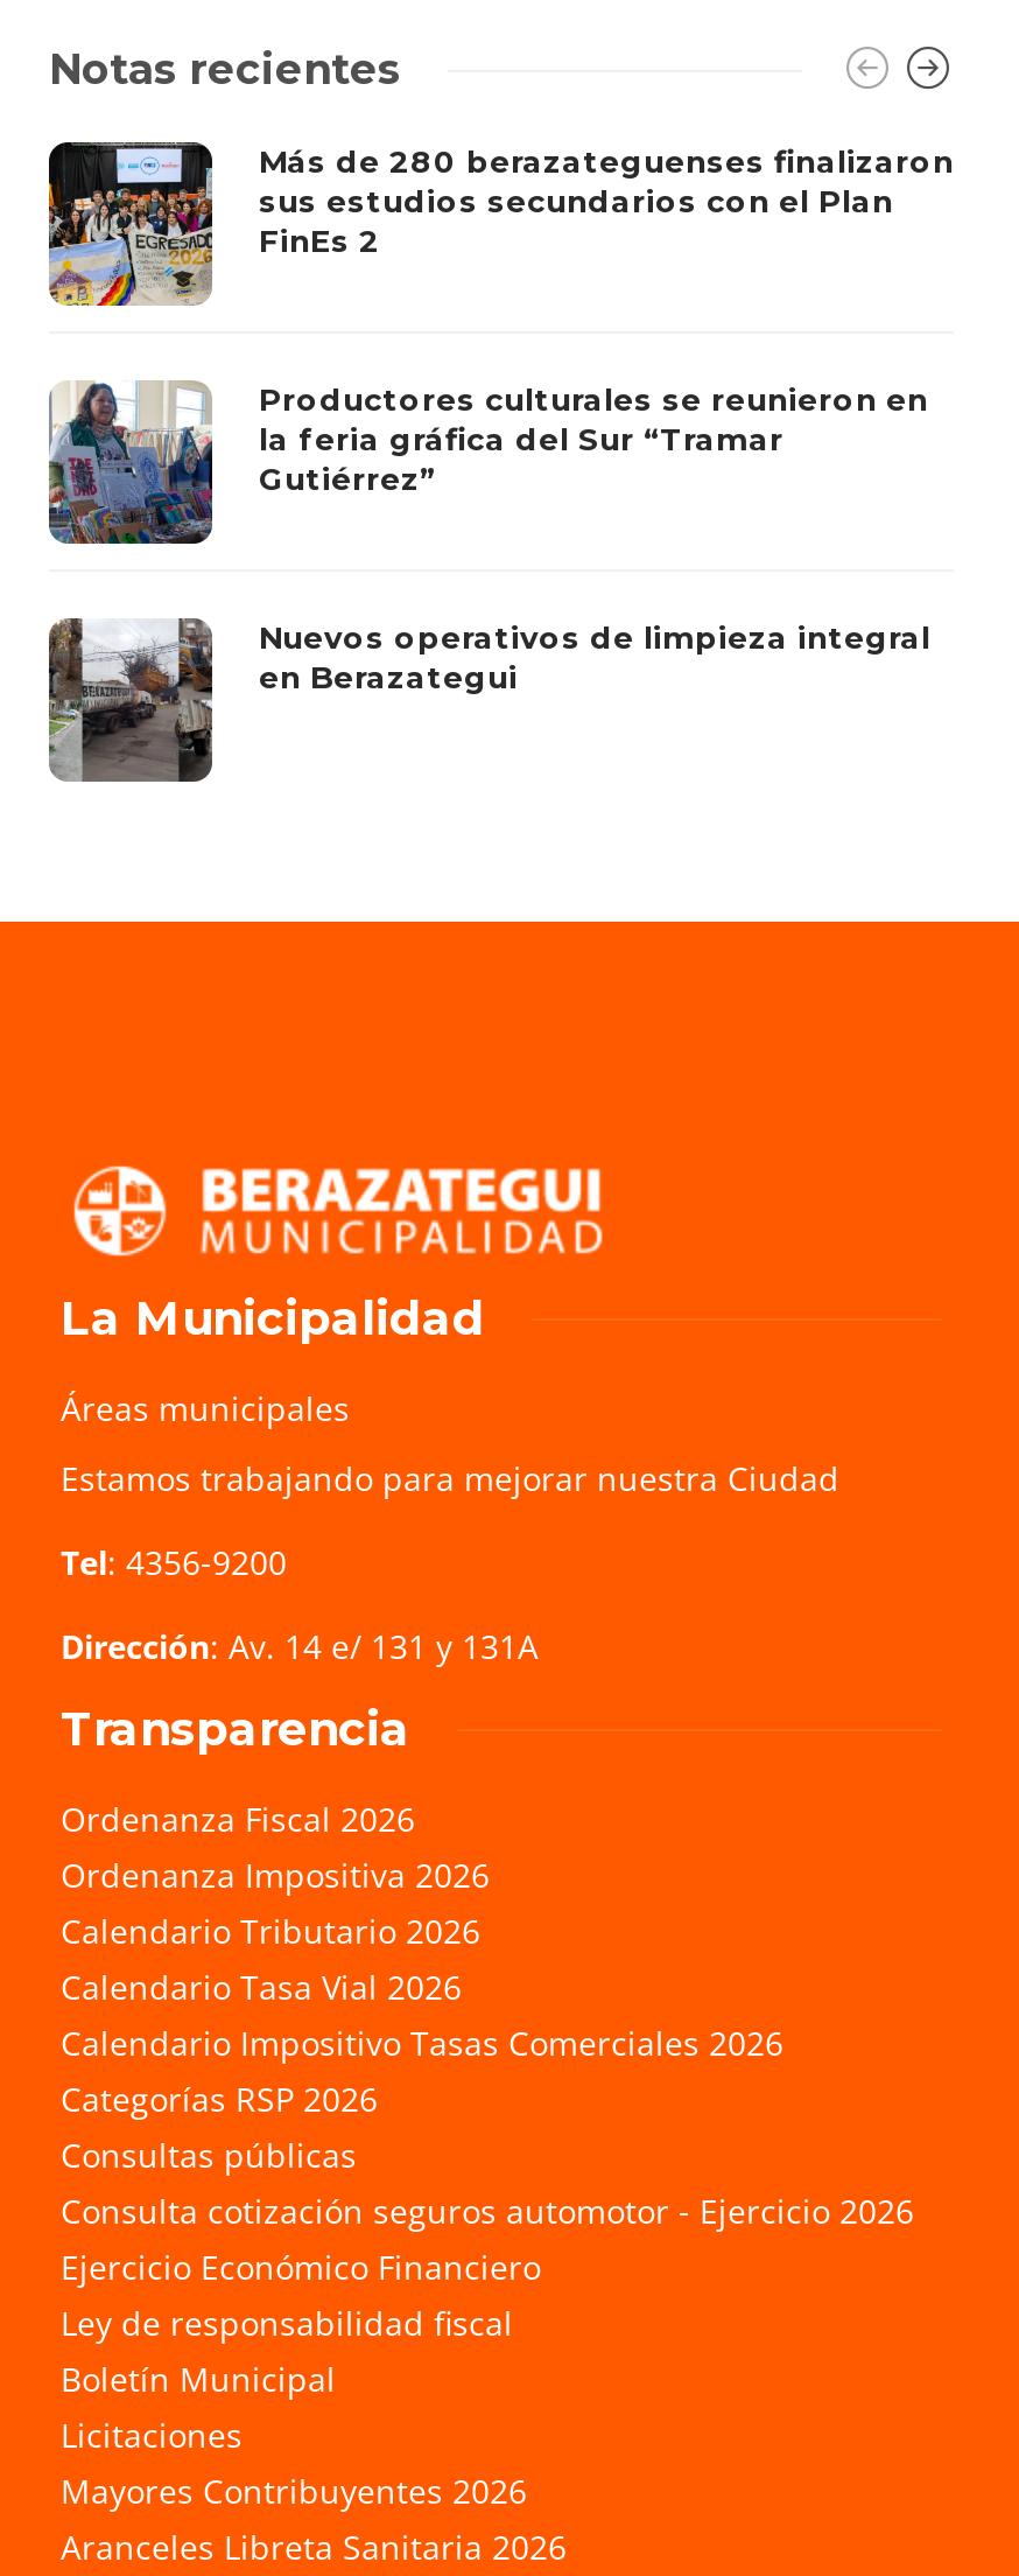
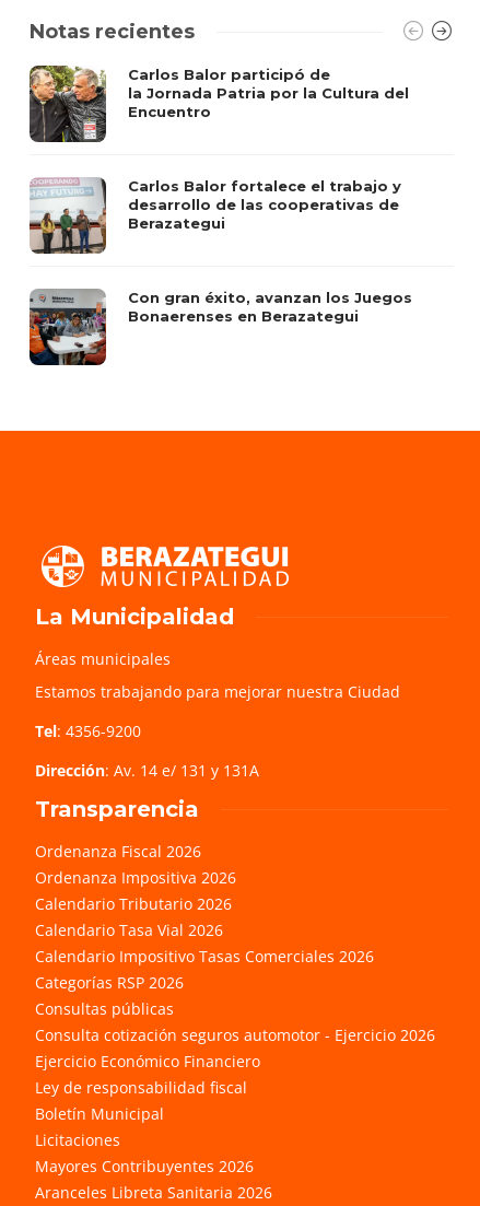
- [image]
- Más de 280 berazateguenses finalizaron
- sus estudios secundarios con el Plan
- FinEs 2
+ [image]
+ Carlos Balor participó de
+ la Jornada Patria por la Cultura del
+ Encuentro

- [image]
- Productores culturales se reunieron en
- la feria gráfica del Sur “Tramar
- Gutiérrez”
+ [image]
+ Carlos Balor fortalece el trabajo y
+ desarrollo de las cooperativas de
+ Berazategui

- [image]
- Nuevos operativos de limpieza integral
- en Berazategui
+ [image]
+ Con gran éxito, avanzan los Juegos
+ Bonaerenses en Berazategui
